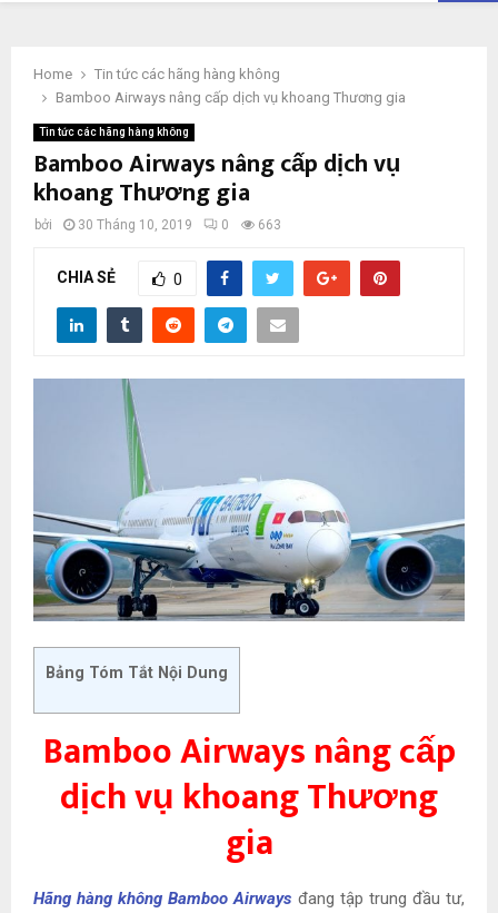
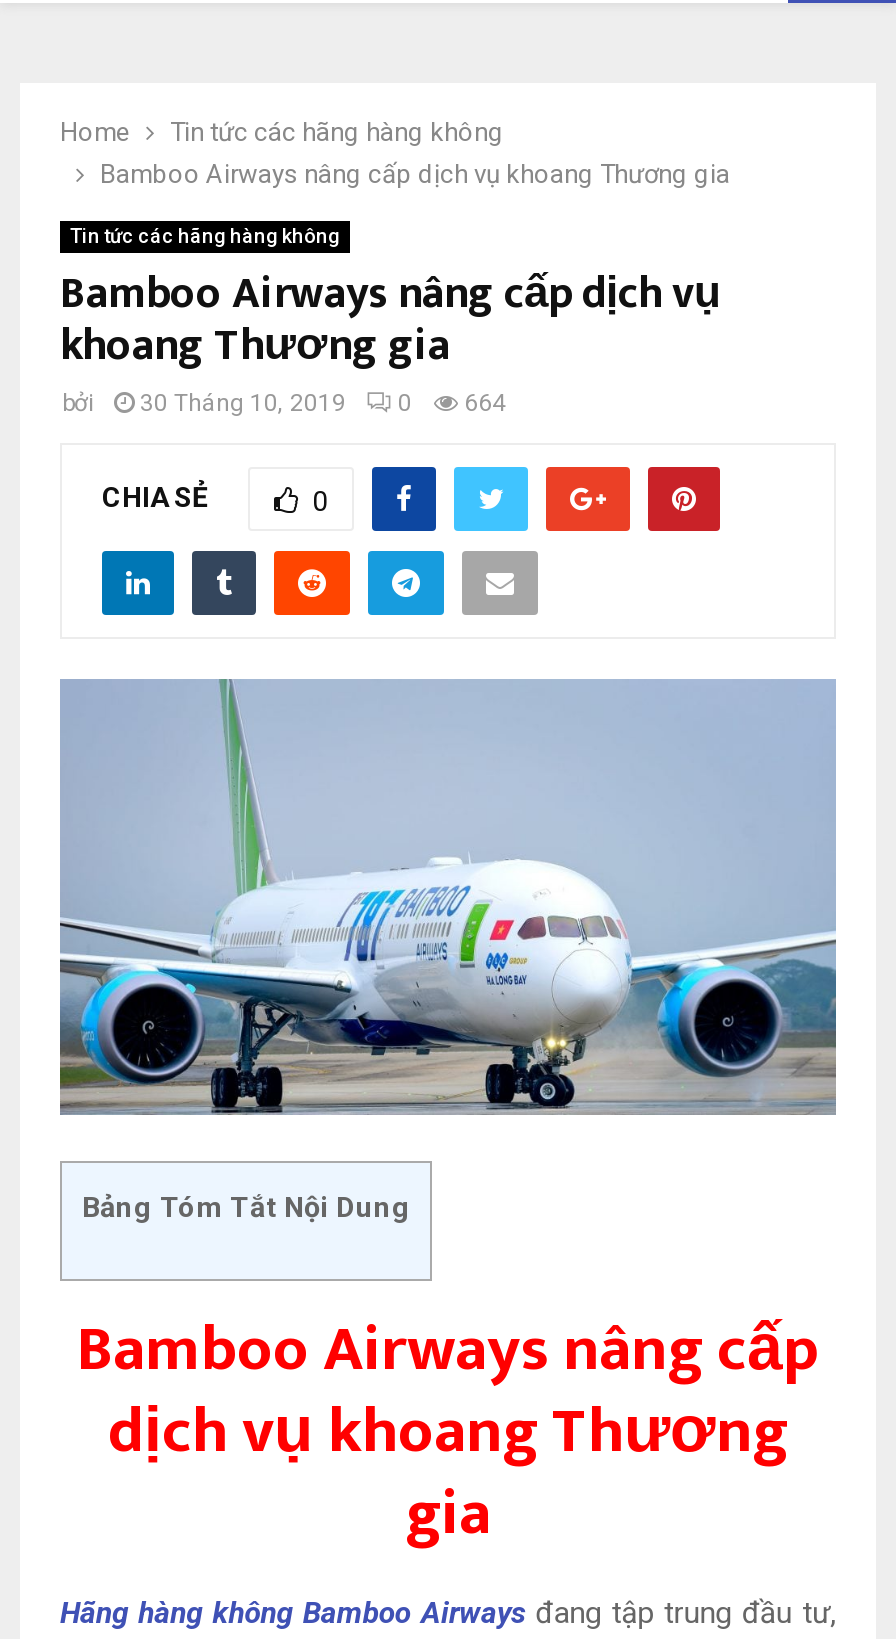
- bởi 30 Tháng 10, 2019 0 663
+ bởi 30 Tháng 10, 2019 0 664
